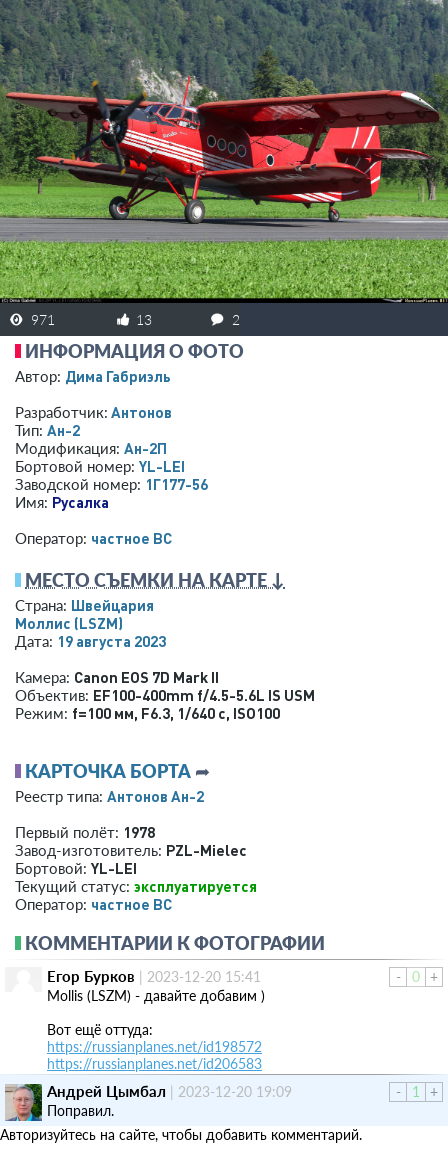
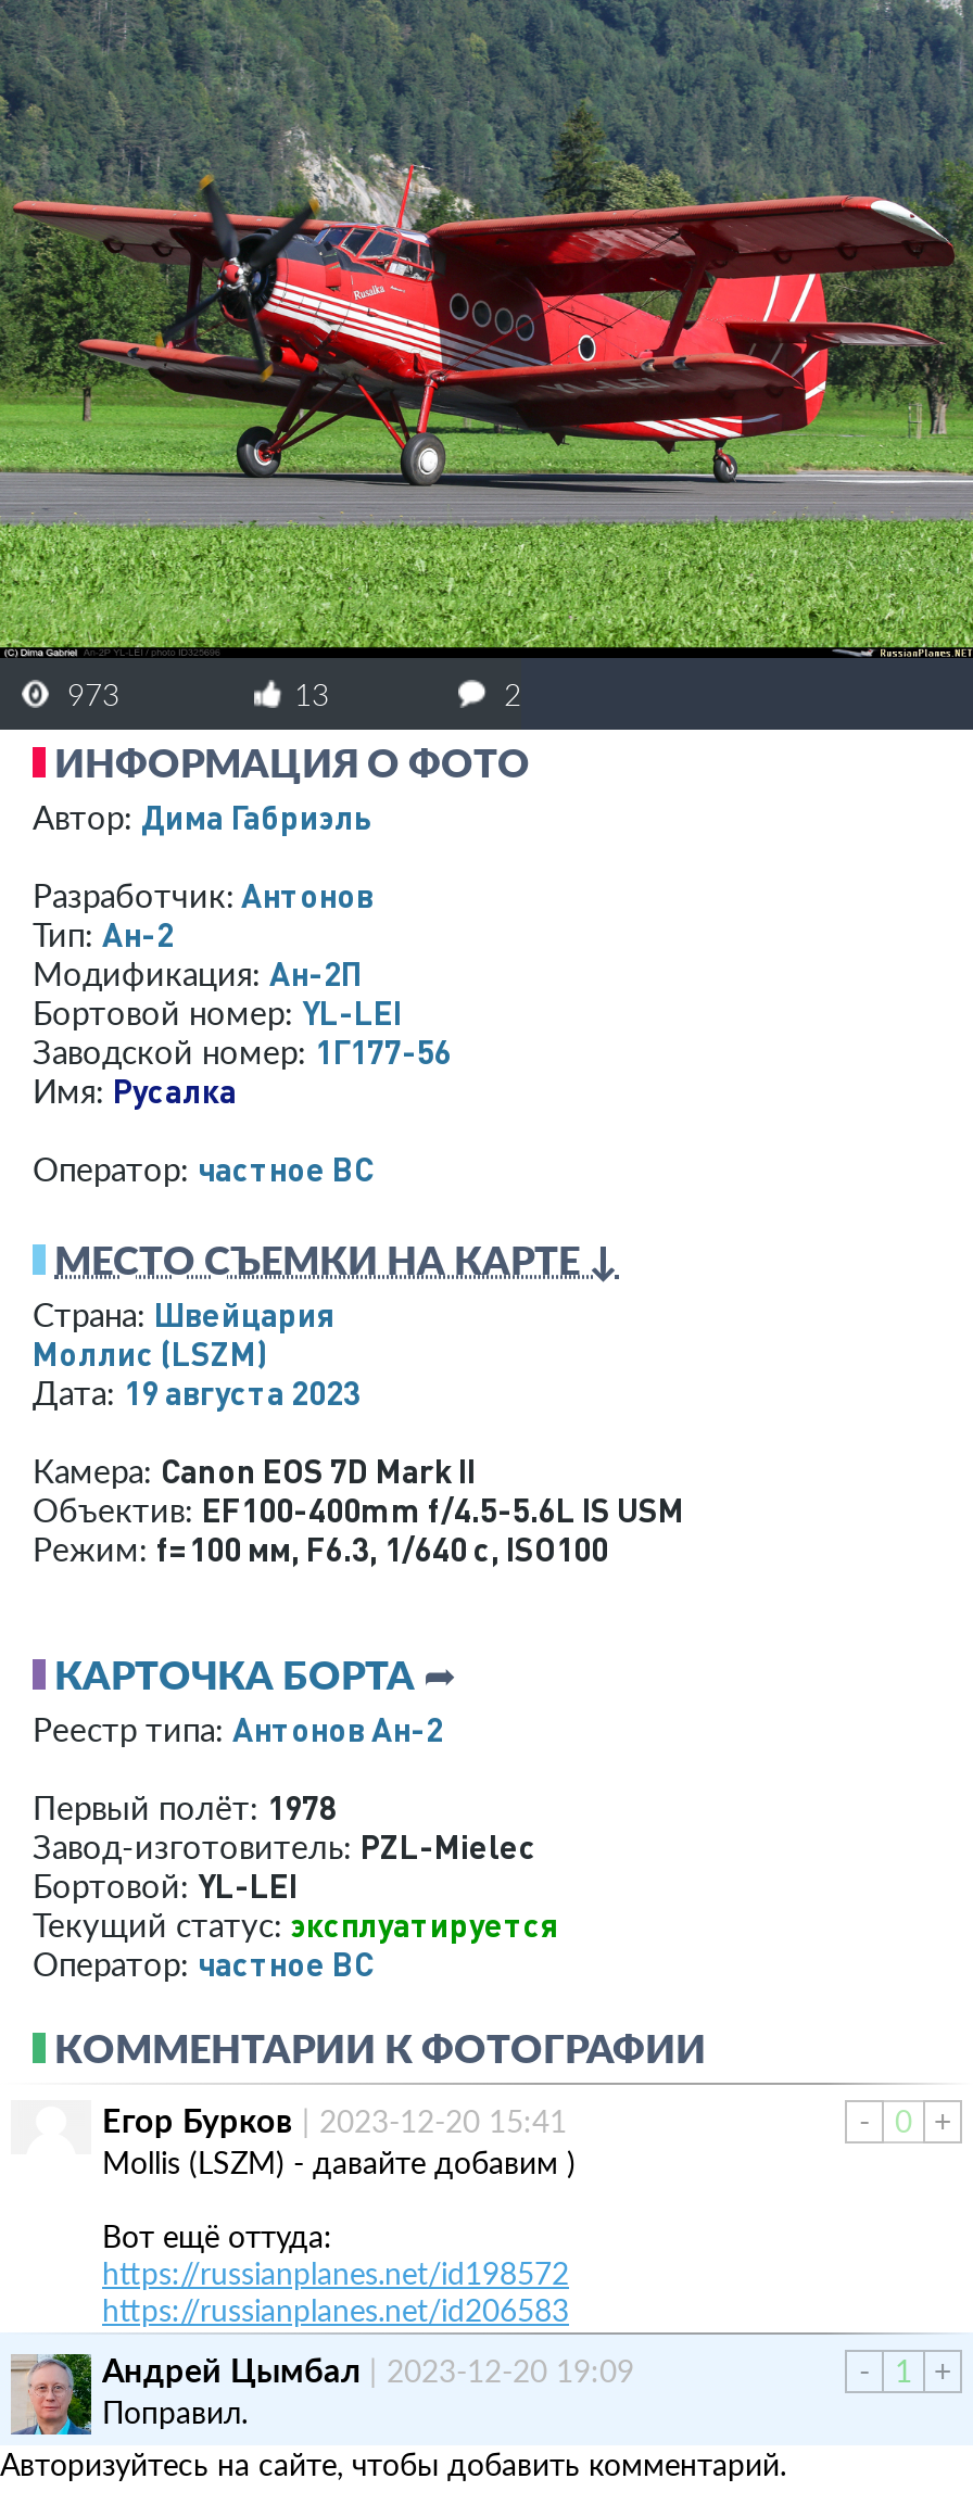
- 971
+ 973
